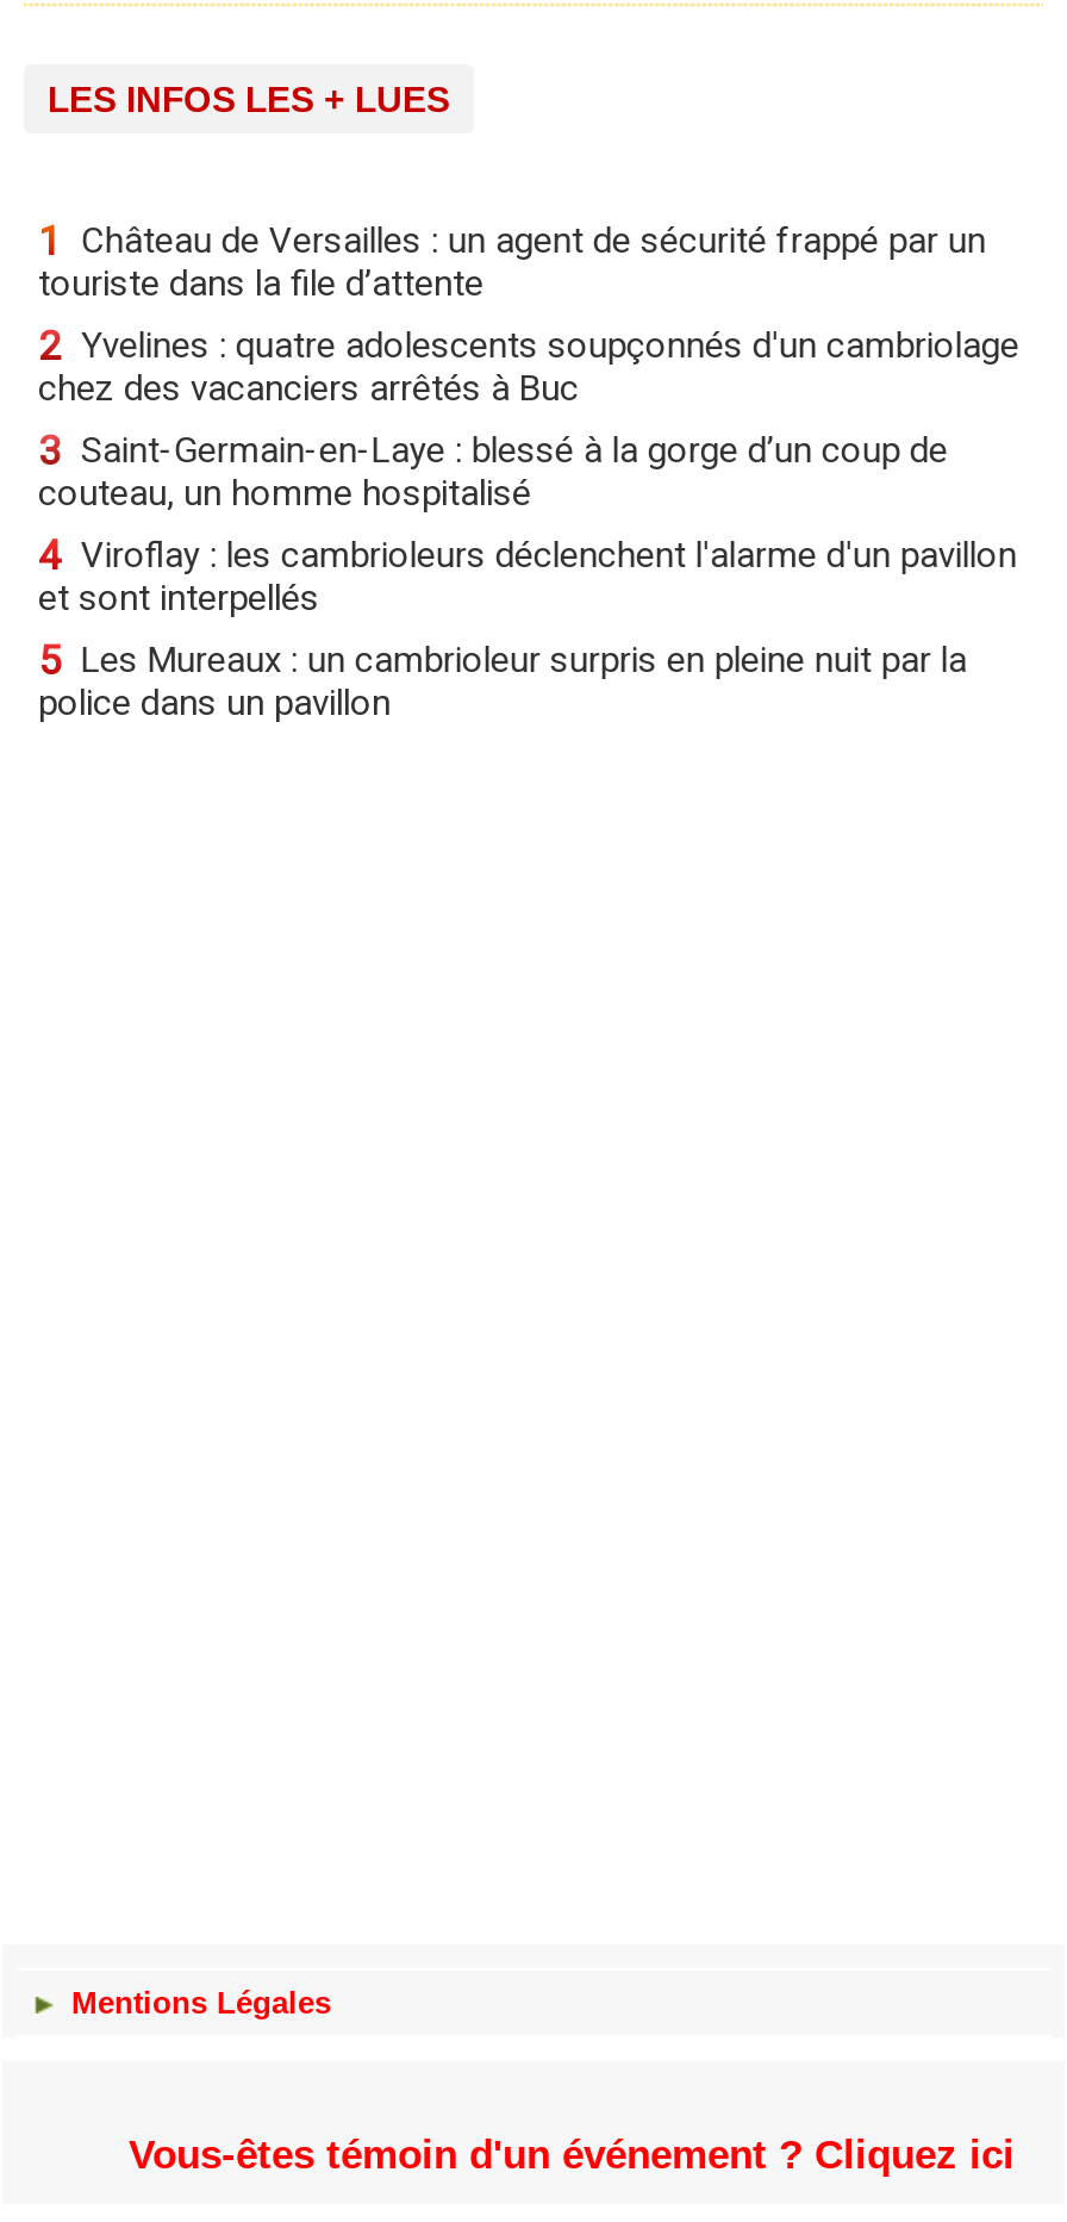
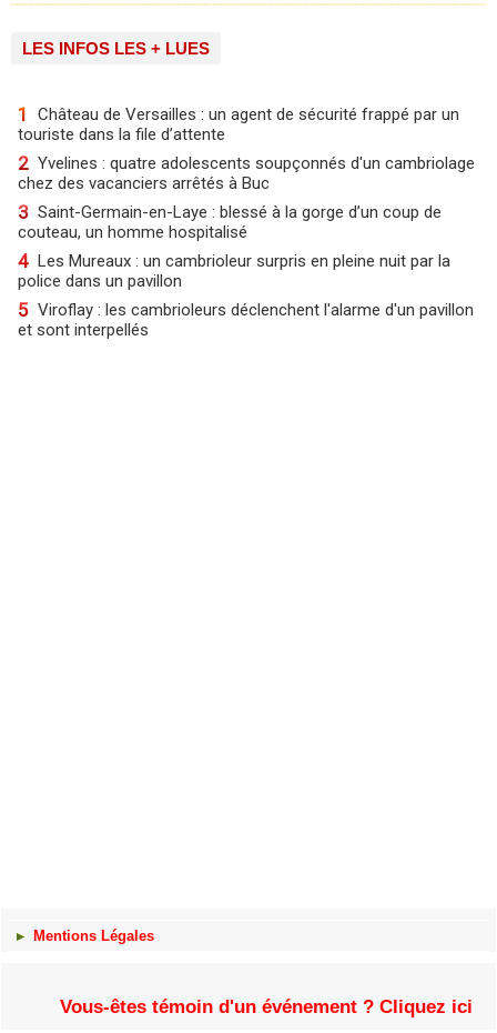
- 4 Viroflay : les cambrioleurs déclenchent l'alarme d'un pavillon
- 5 Les Mureaux : un cambrioleur surpris en pleine nuit par la
+ 4 Les Mureaux : un cambrioleur surpris en pleine nuit par la

moved down: et sont interpellés

moved up: police dans un pavillon

+ 5 Viroflay : les cambrioleurs déclenchent l'alarme d'un pavillon
